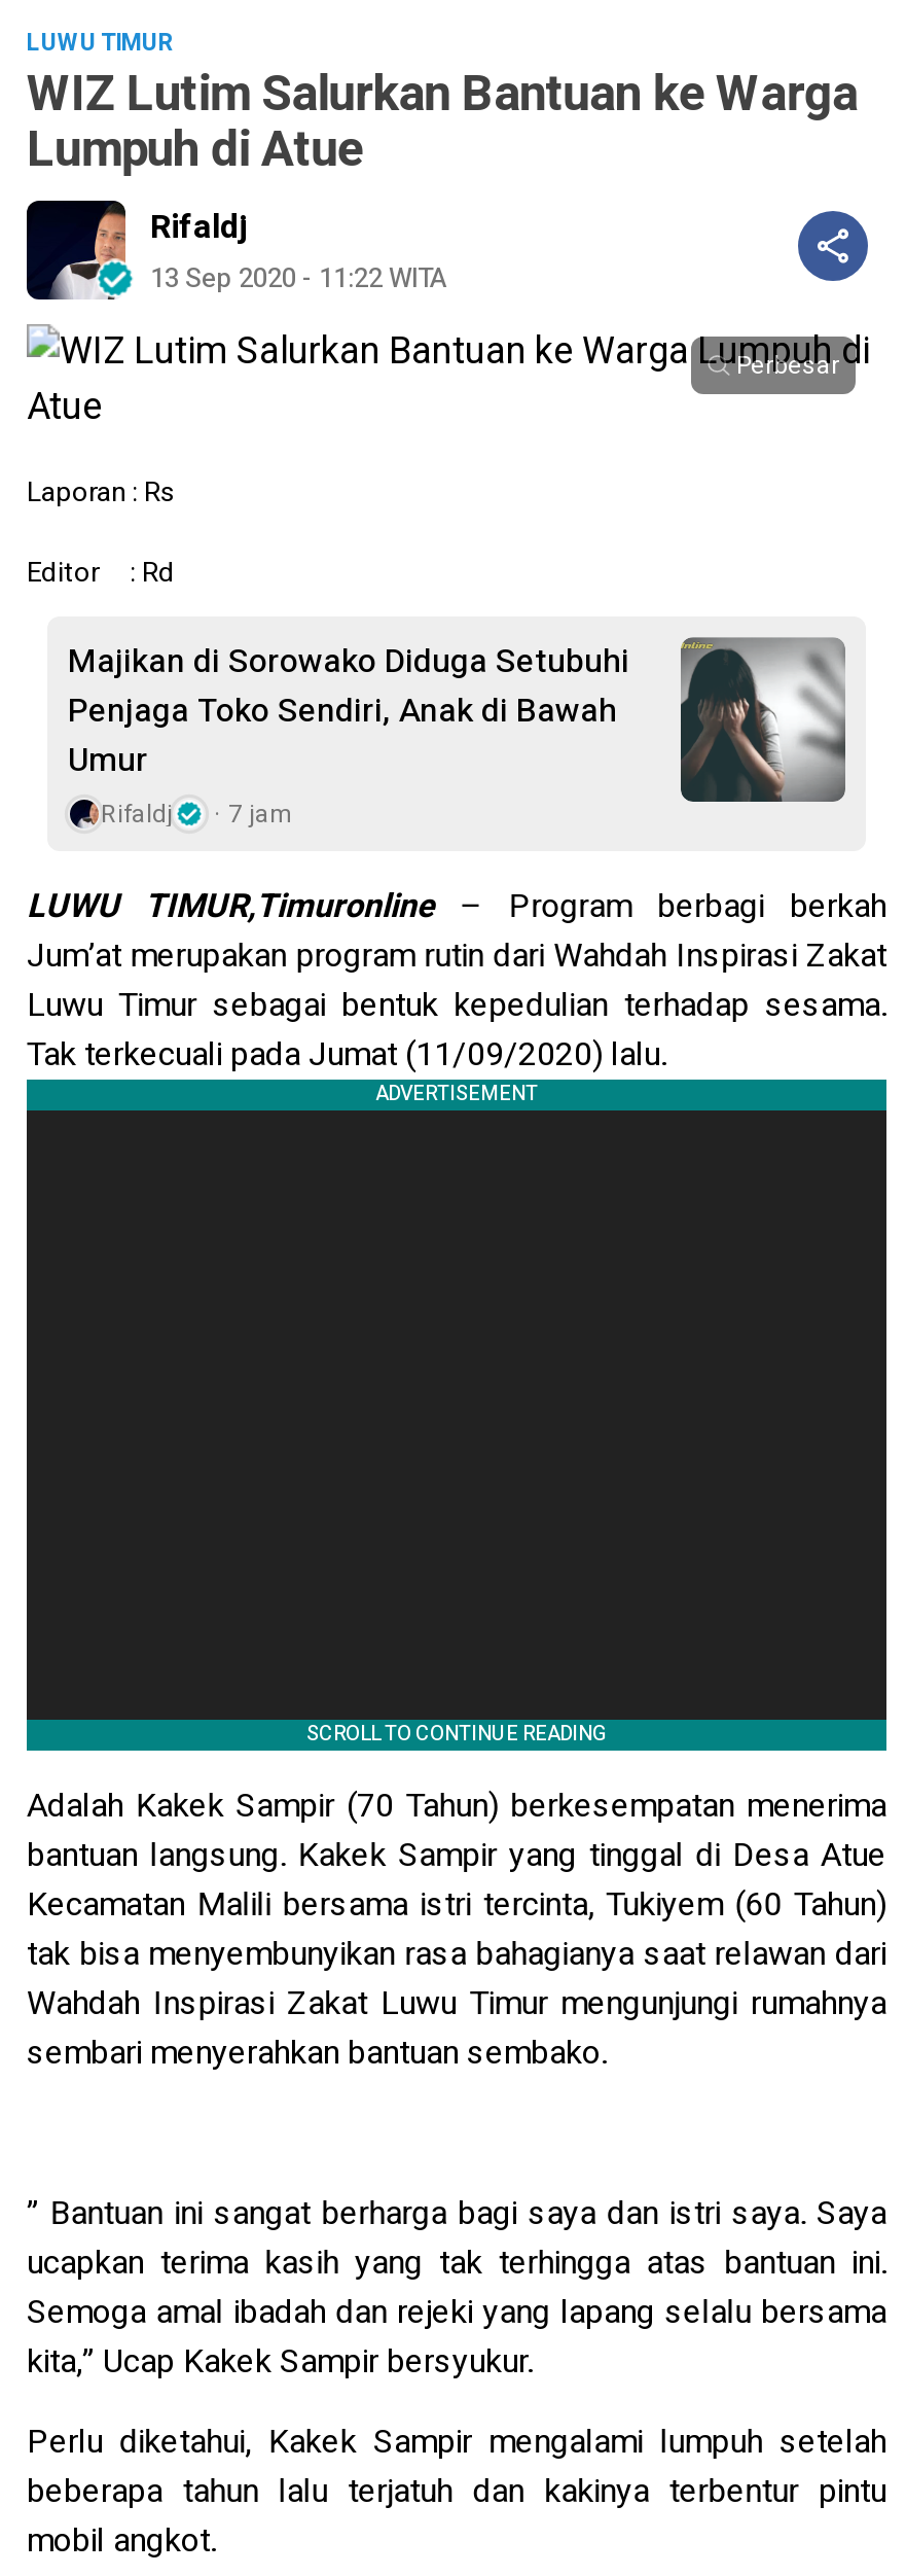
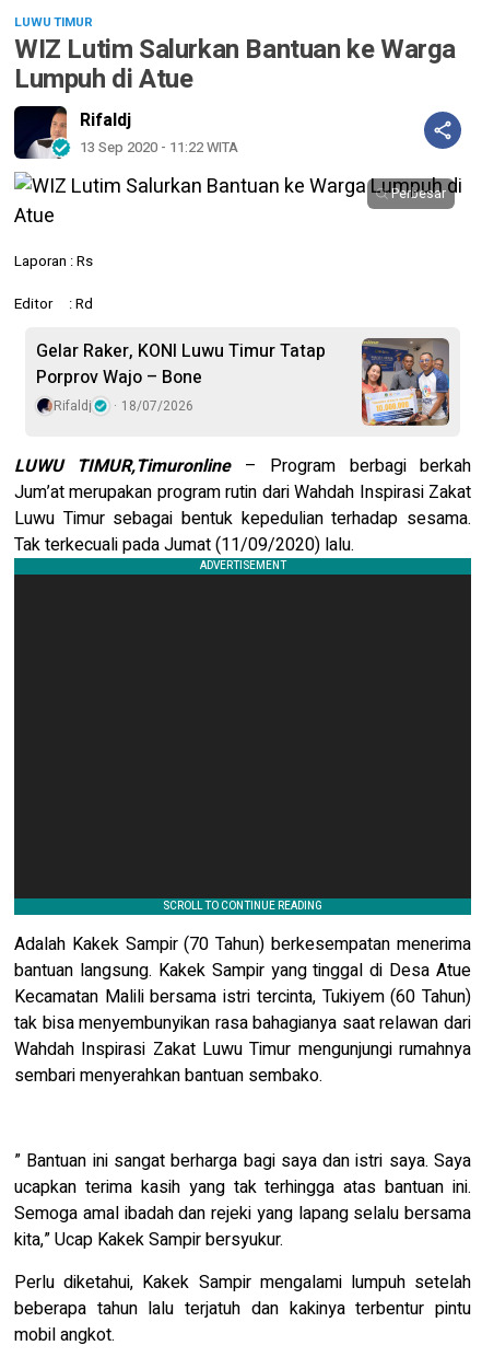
- [image]
- Majikan di Sorowako Diduga Setubuhi
- Penjaga Toko Sendiri, Anak di Bawah
- Umur
+ [image]
+ Gelar Raker, KONI Luwu Timur Tatap
+ Porprov Wajo – Bone

- Rifaldj 7 jam
+ Rifaldj 18/07/2026
